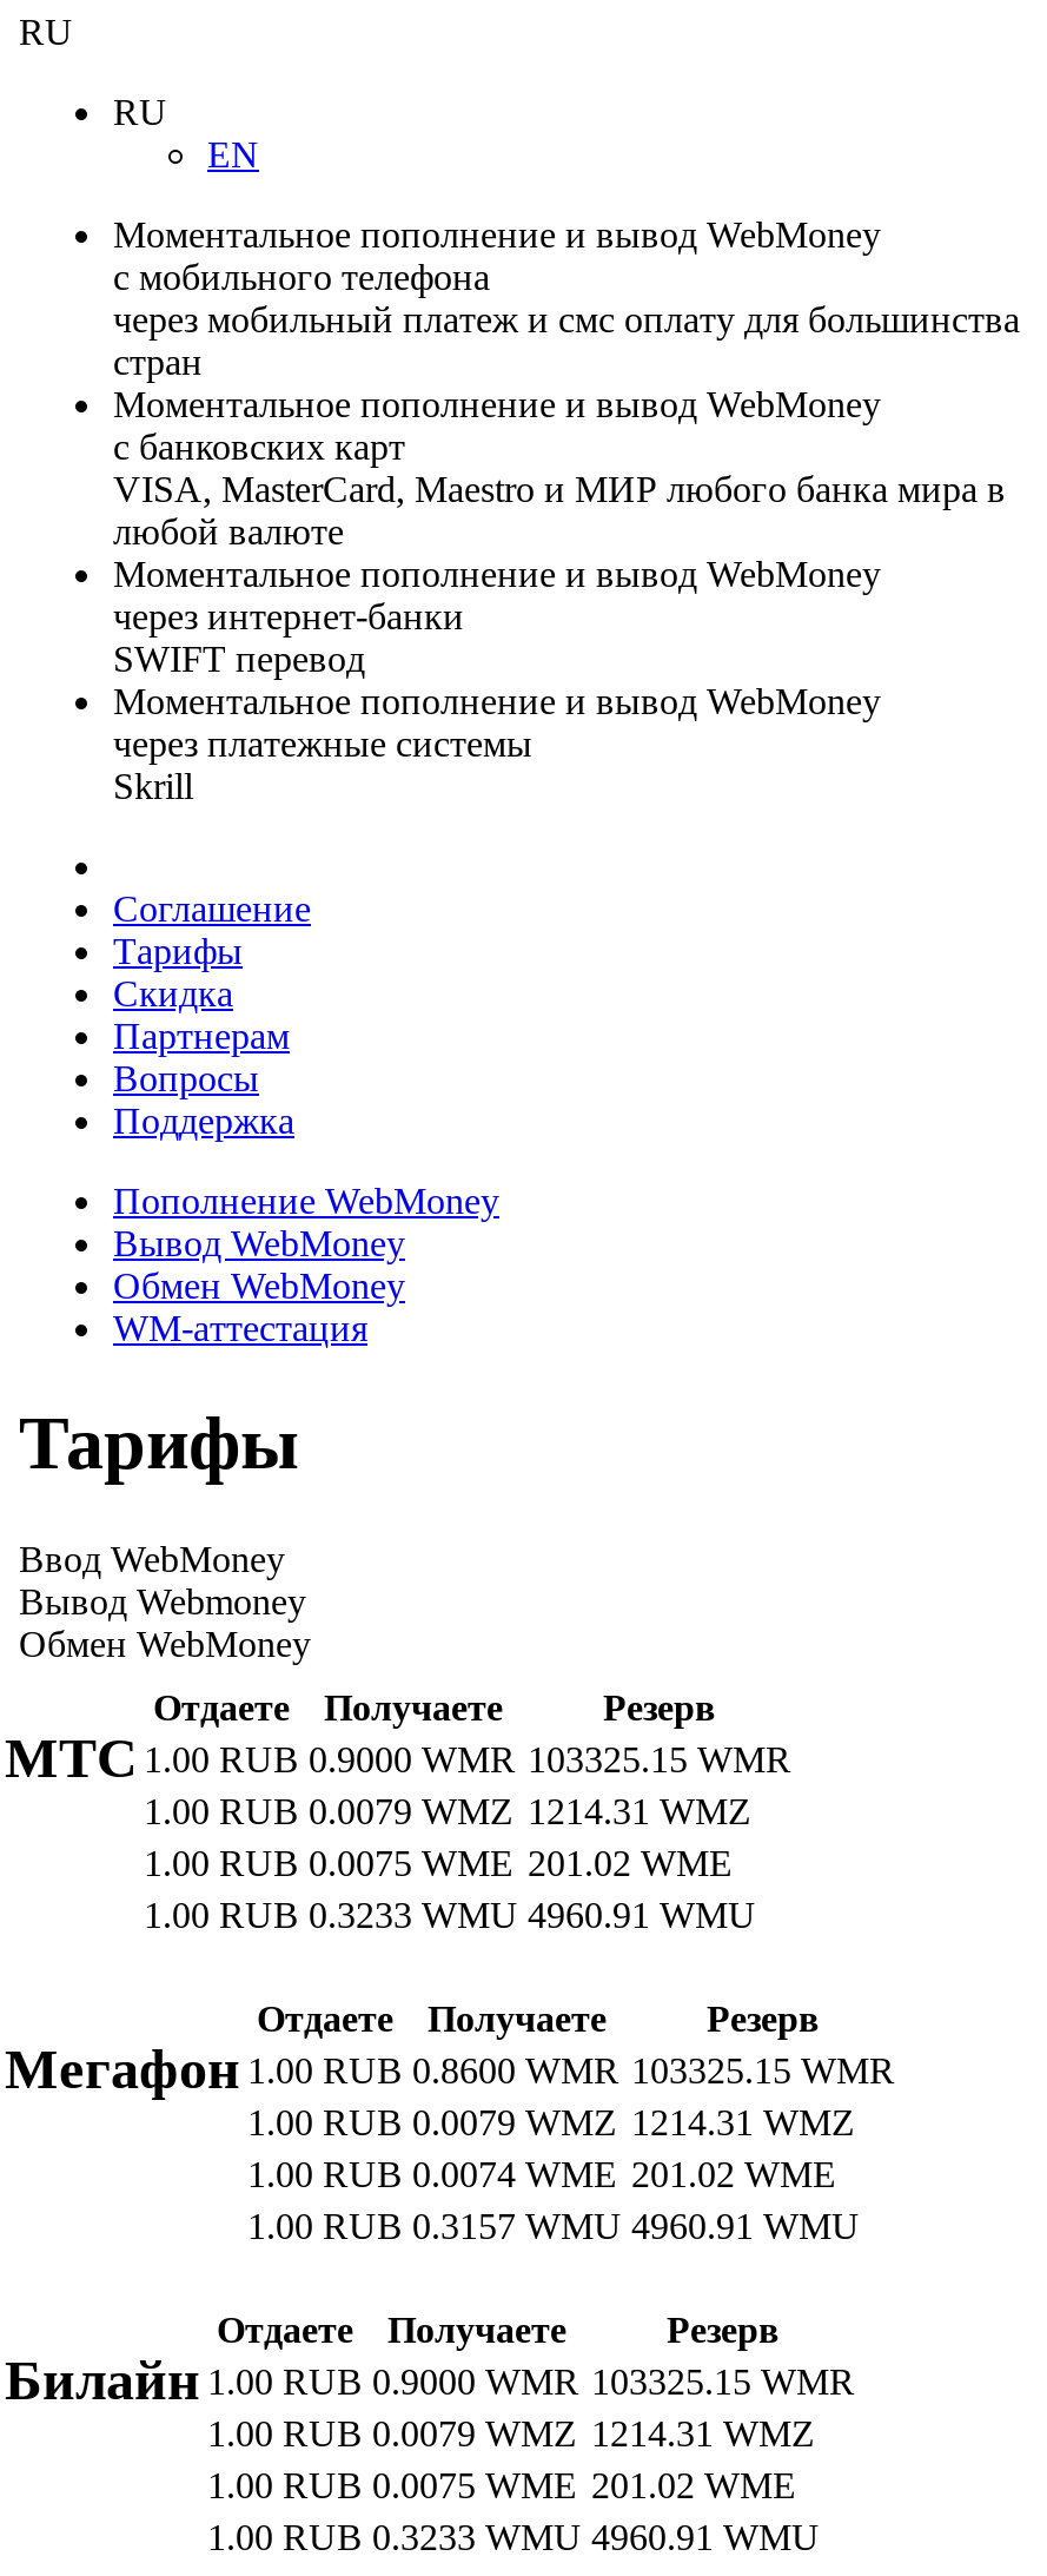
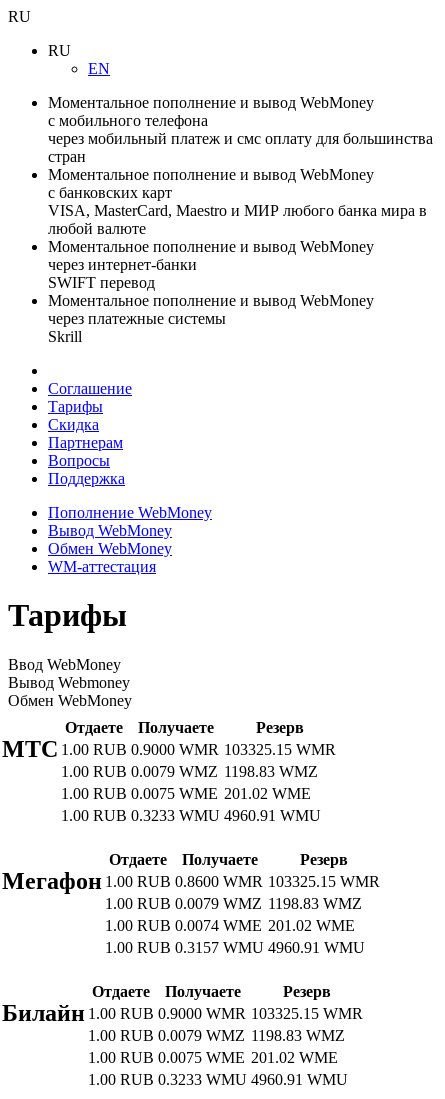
- 1.00 RUB 0.0079 WMZ 1214.31 WMZ
+ 1.00 RUB 0.0079 WMZ 1198.83 WMZ

- 1.00 RUB 0.0079 WMZ 1214.31 WMZ
+ 1.00 RUB 0.0079 WMZ 1198.83 WMZ

- 1.00 RUB 0.0079 WMZ 1214.31 WMZ
+ 1.00 RUB 0.0079 WMZ 1198.83 WMZ
